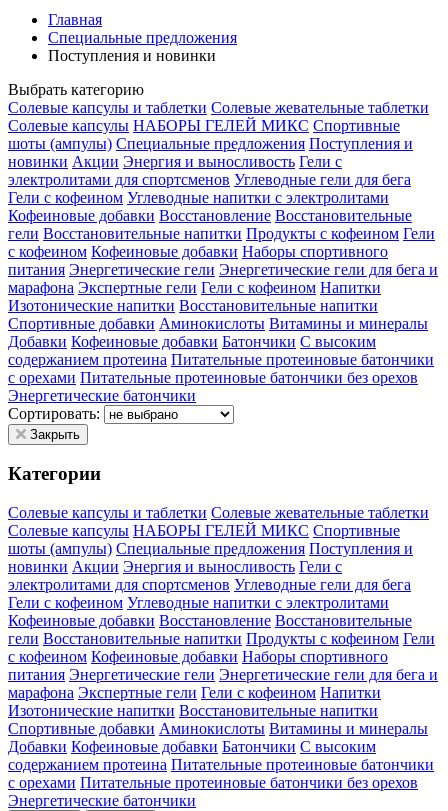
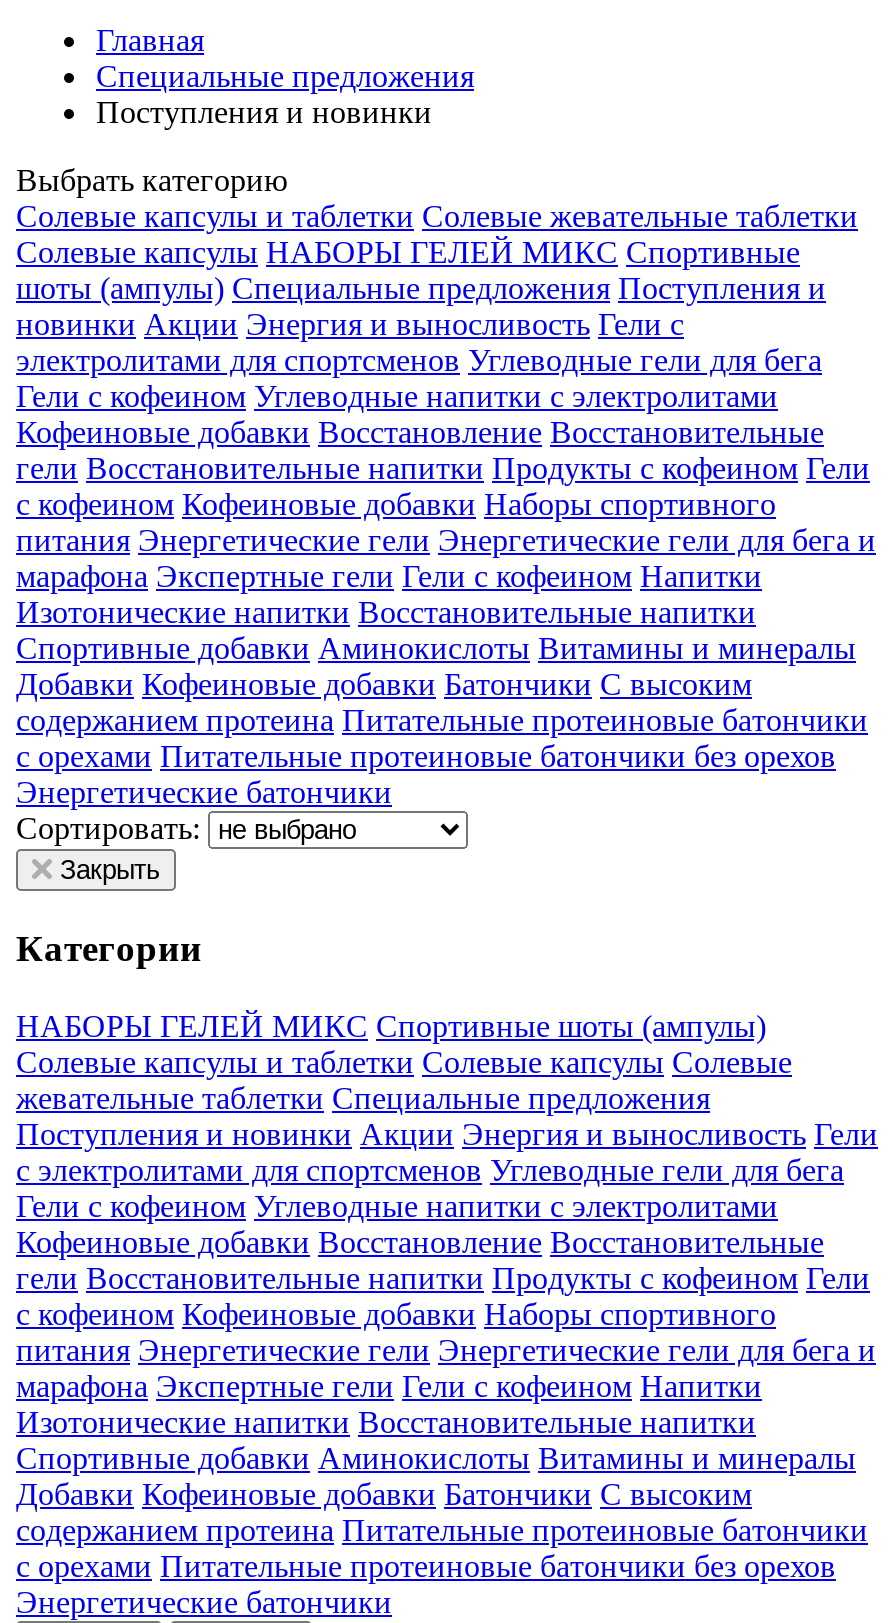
- Солевые капсулы и таблетки Солевые жевательные таблетки
- Солевые капсулы НАБОРЫ ГЕЛЕЙ МИКС Спортивные
- шоты (ампулы) Специальные предложения Поступления и
- новинки Акции Энергия и выносливость Гели с
- электролитами для спортсменов Углеводные гели для бега
+ НАБОРЫ ГЕЛЕЙ МИКС Спортивные шоты (ампулы)
+ Солевые капсулы и таблетки Солевые капсулы Солевые
+ жевательные таблетки Специальные предложения
+ Поступления и новинки Акции Энергия и выносливость Гели
+ с электролитами для спортсменов Углеводные гели для бега
